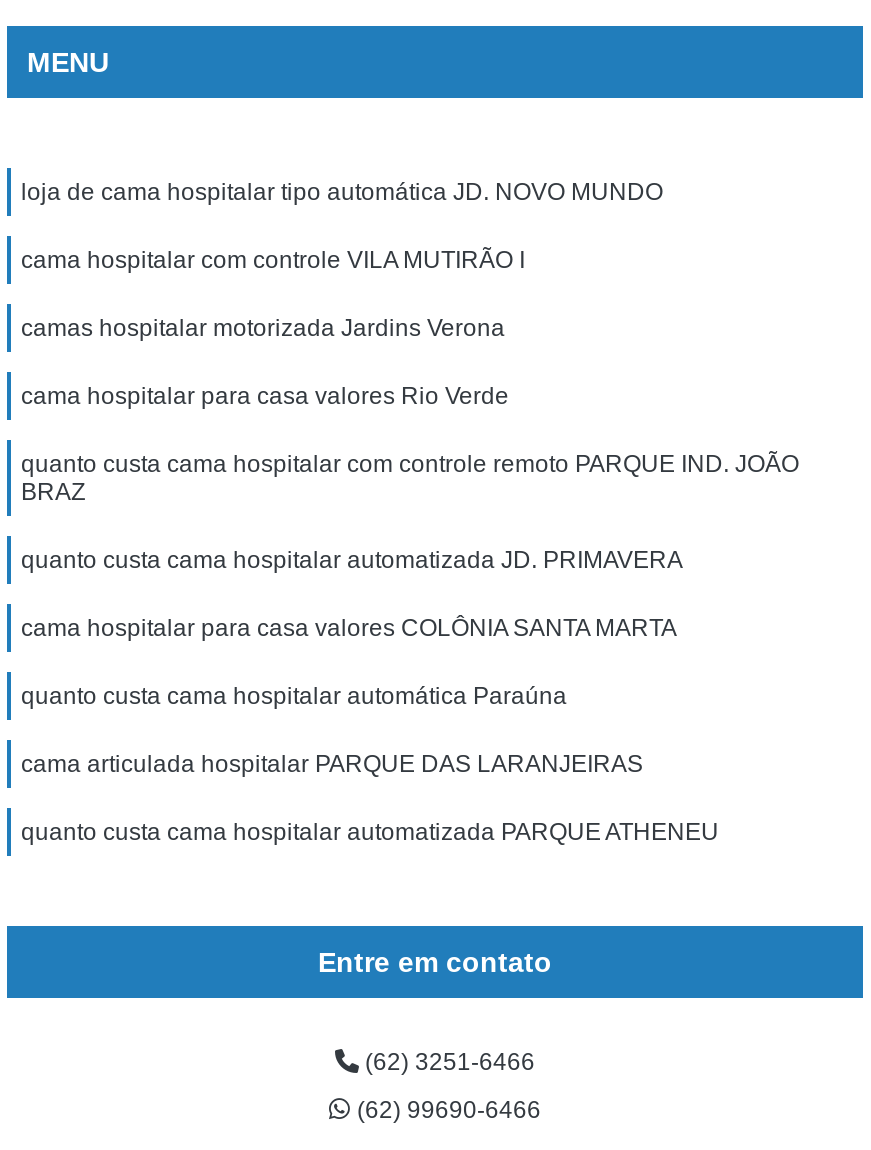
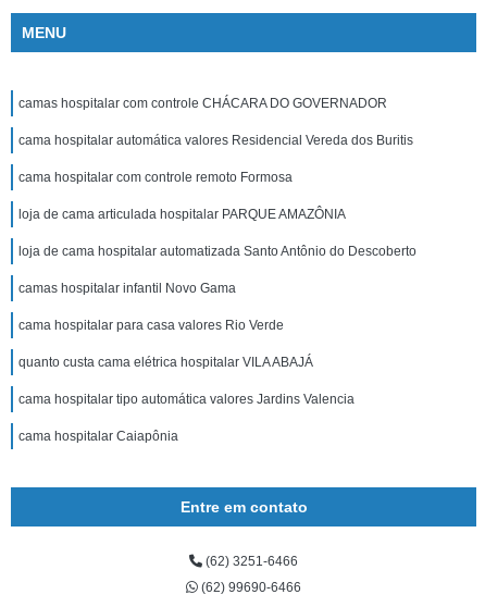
- loja de cama hospitalar tipo automática JD. NOVO MUNDO
- cama hospitalar com controle VILA MUTIRÃO I
- camas hospitalar motorizada Jardins Verona
+ camas hospitalar com controle CHÁCARA DO GOVERNADOR
+ cama hospitalar automática valores Residencial Vereda dos Buritis
+ cama hospitalar com controle remoto Formosa
+ loja de cama articulada hospitalar PARQUE AMAZÔNIA
+ loja de cama hospitalar automatizada Santo Antônio do Descoberto
+ camas hospitalar infantil Novo Gama

moved down: cama hospitalar para casa valores Rio Verde

- quanto custa cama hospitalar com controle remoto PARQUE IND. JOÃO
- BRAZ
- quanto custa cama hospitalar automatizada JD. PRIMAVERA
- cama hospitalar para casa valores COLÔNIA SANTA MARTA
- quanto custa cama hospitalar automática Paraúna
- cama articulada hospitalar PARQUE DAS LARANJEIRAS
- quanto custa cama hospitalar automatizada PARQUE ATHENEU
+ quanto custa cama elétrica hospitalar VILA ABAJÁ
+ cama hospitalar tipo automática valores Jardins Valencia
+ cama hospitalar Caiapônia
